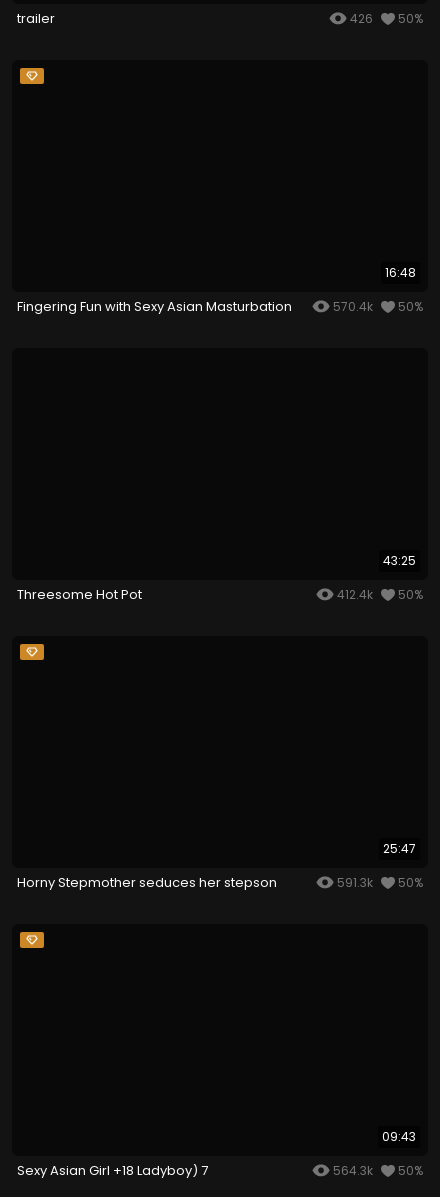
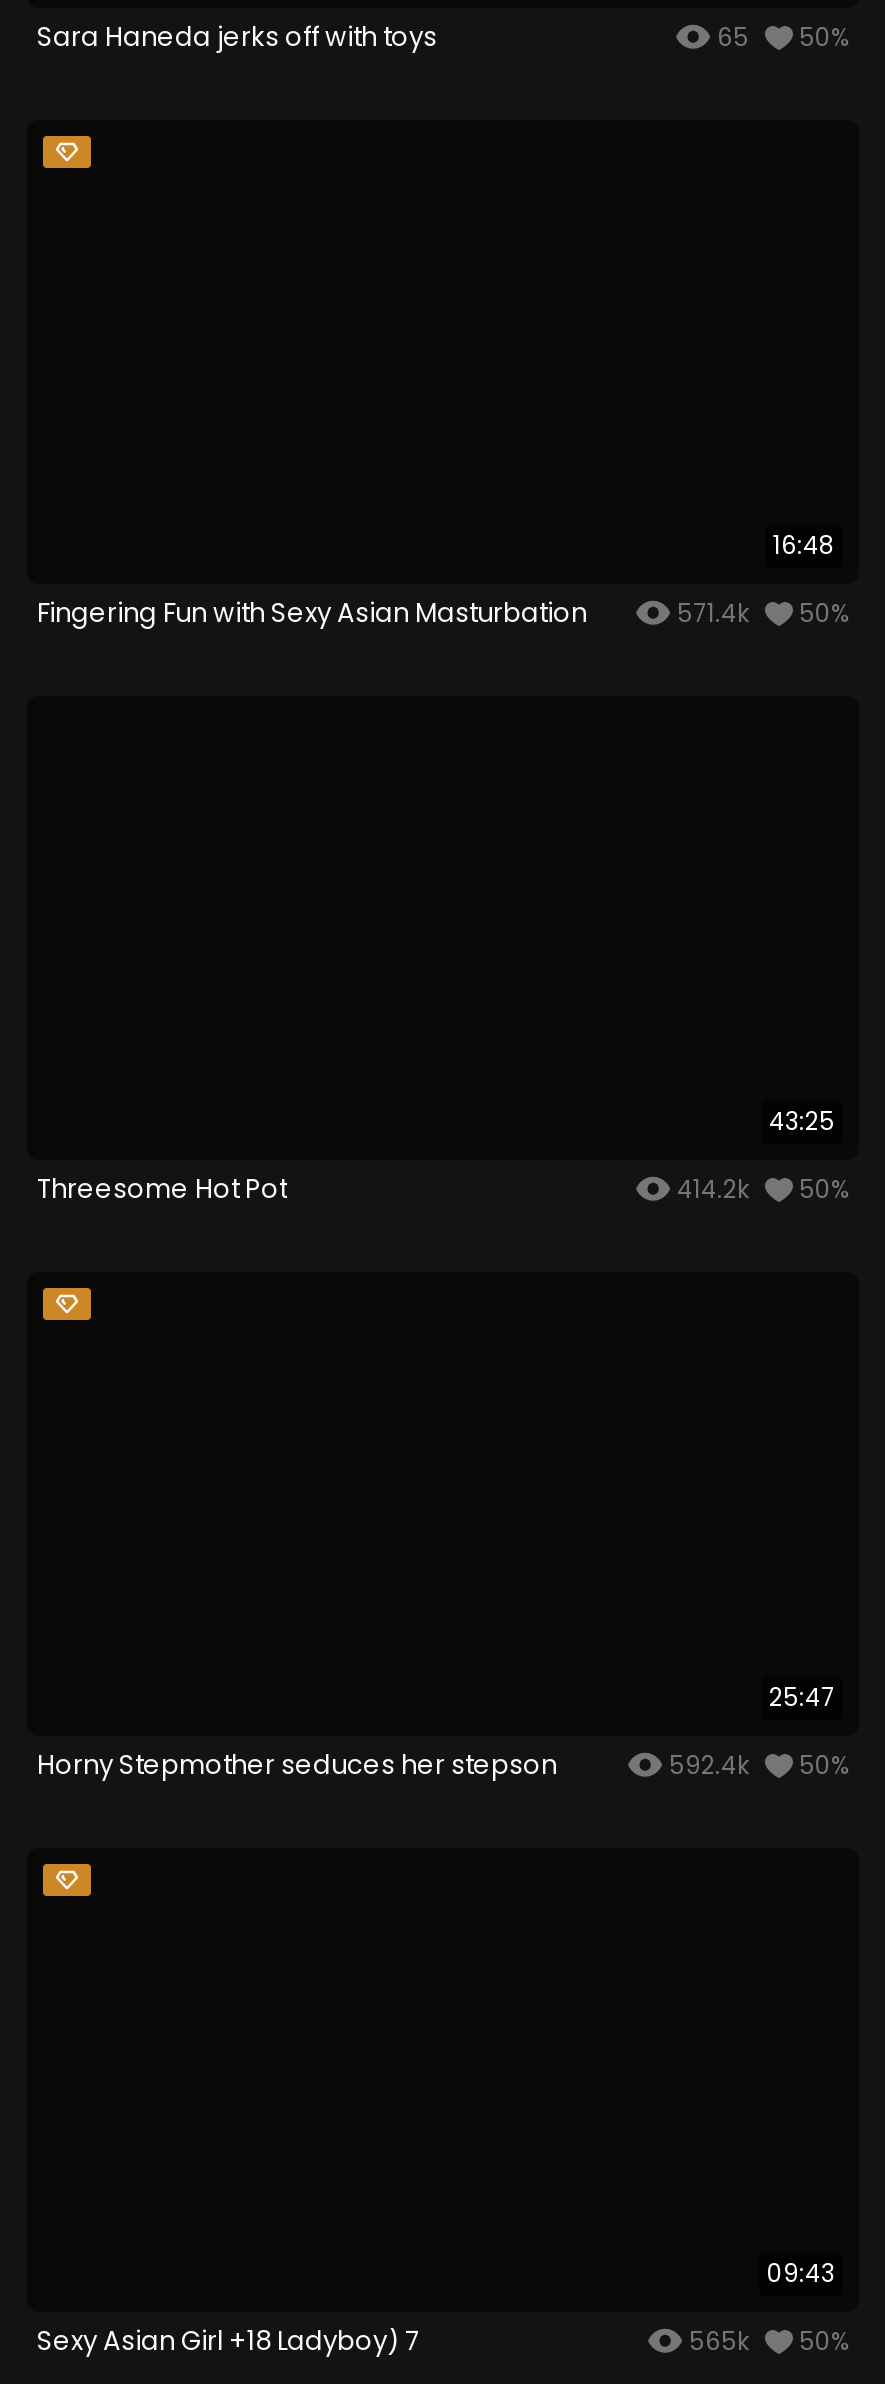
- trailer
- 426
+ Sara Haneda jerks off with toys
+ 65

- 570.4k 50%
+ 571.4k 50%

- 412.4k 50%
+ 414.2k 50%

- 591.3k 50%
+ 592.4k 50%

- 564.3k 50%
+ 565k 50%
